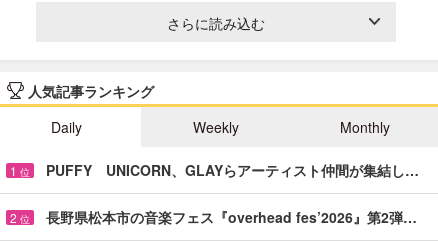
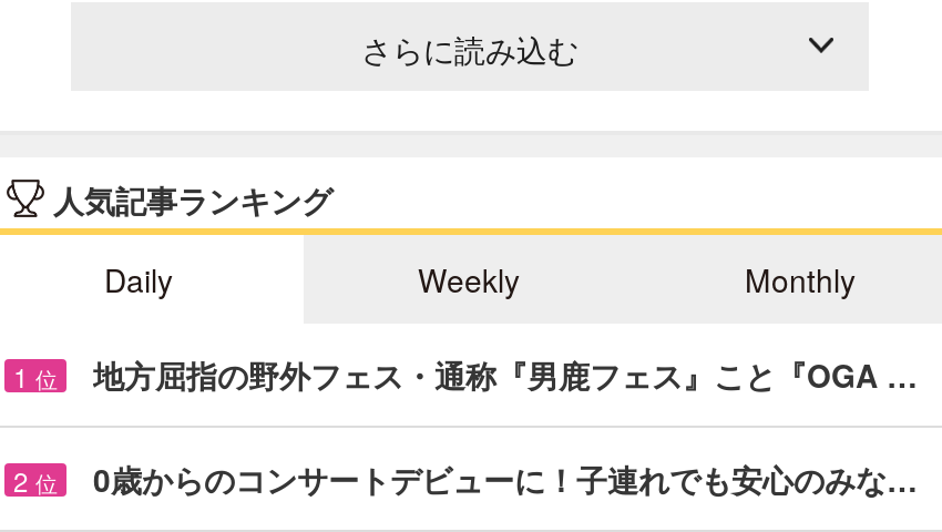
- PUFFY UNICORN、GLAYらアーティスト仲間が集結し…
+ 地方屈指の野外フェス・通称『男鹿フェス』こと『OGA …

- 長野県松本市の音楽フェス『overhead fes’2026』第2弾…
+ 0歳からのコンサートデビューに！子連れでも安心のみな…
